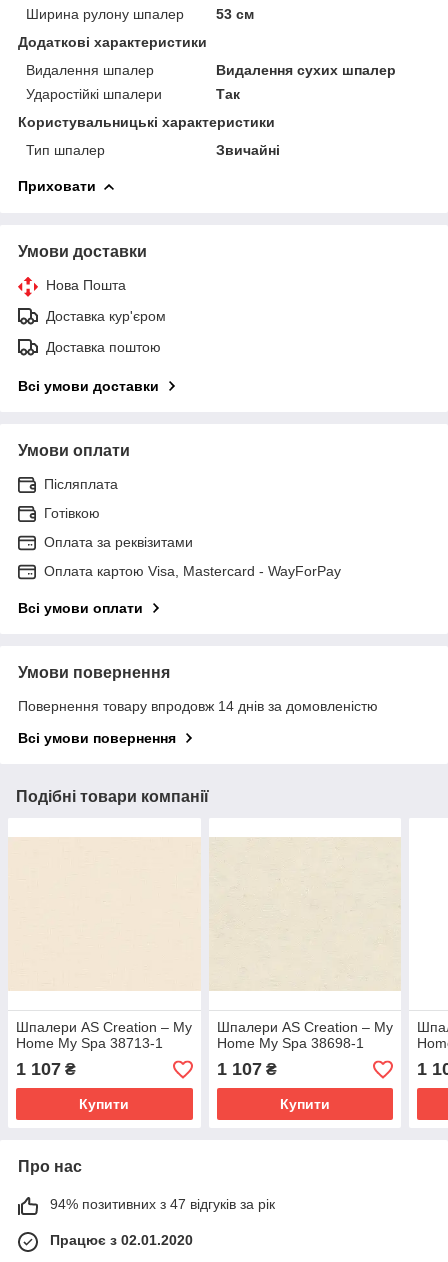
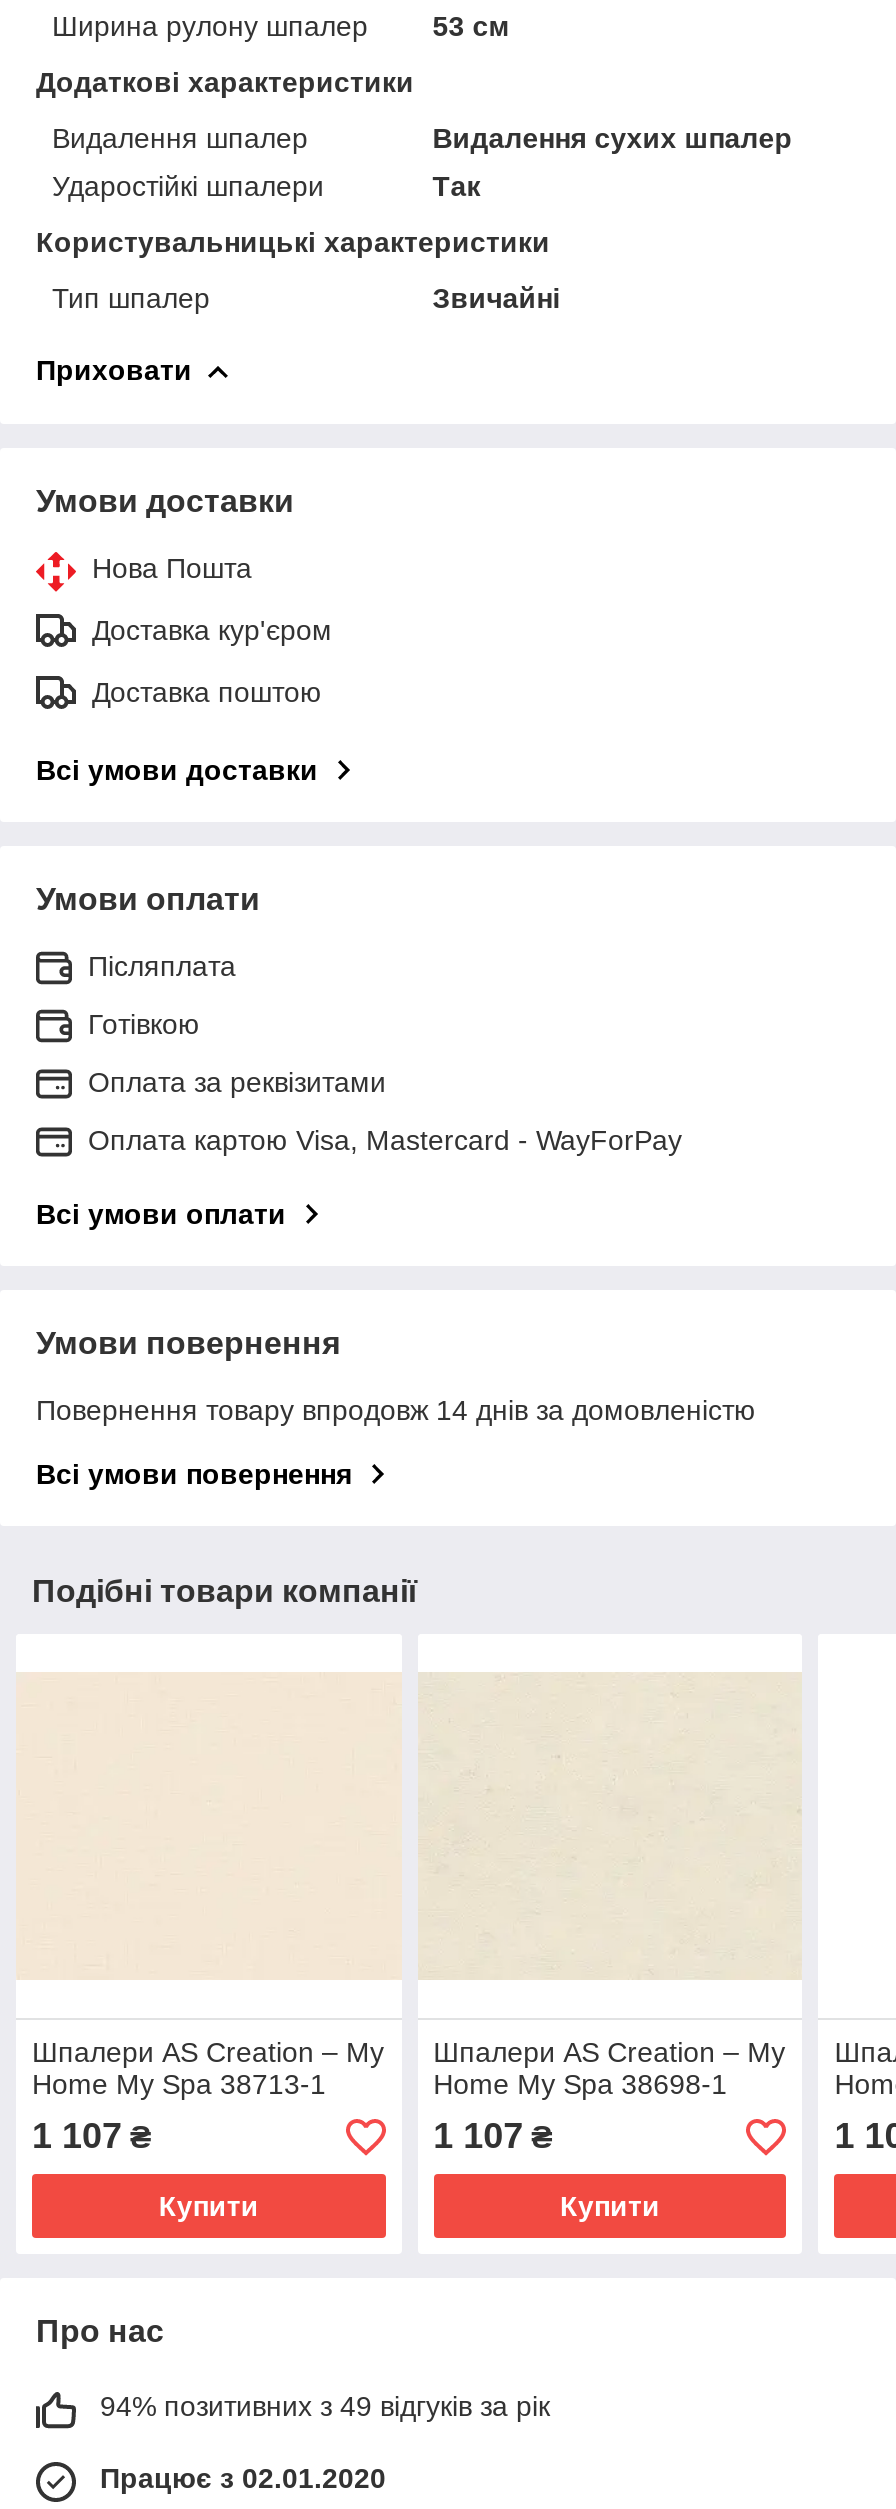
- 94% позитивних з 47 відгуків за рік
+ 94% позитивних з 49 відгуків за рік
